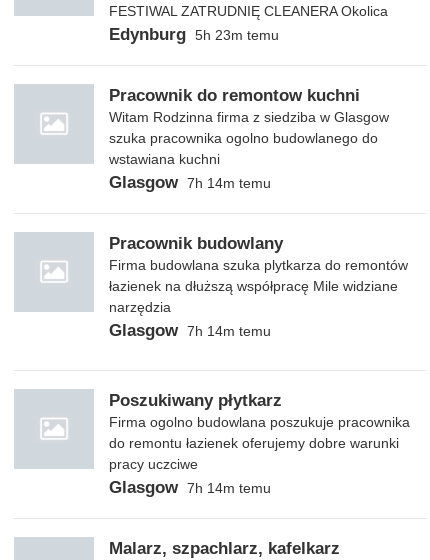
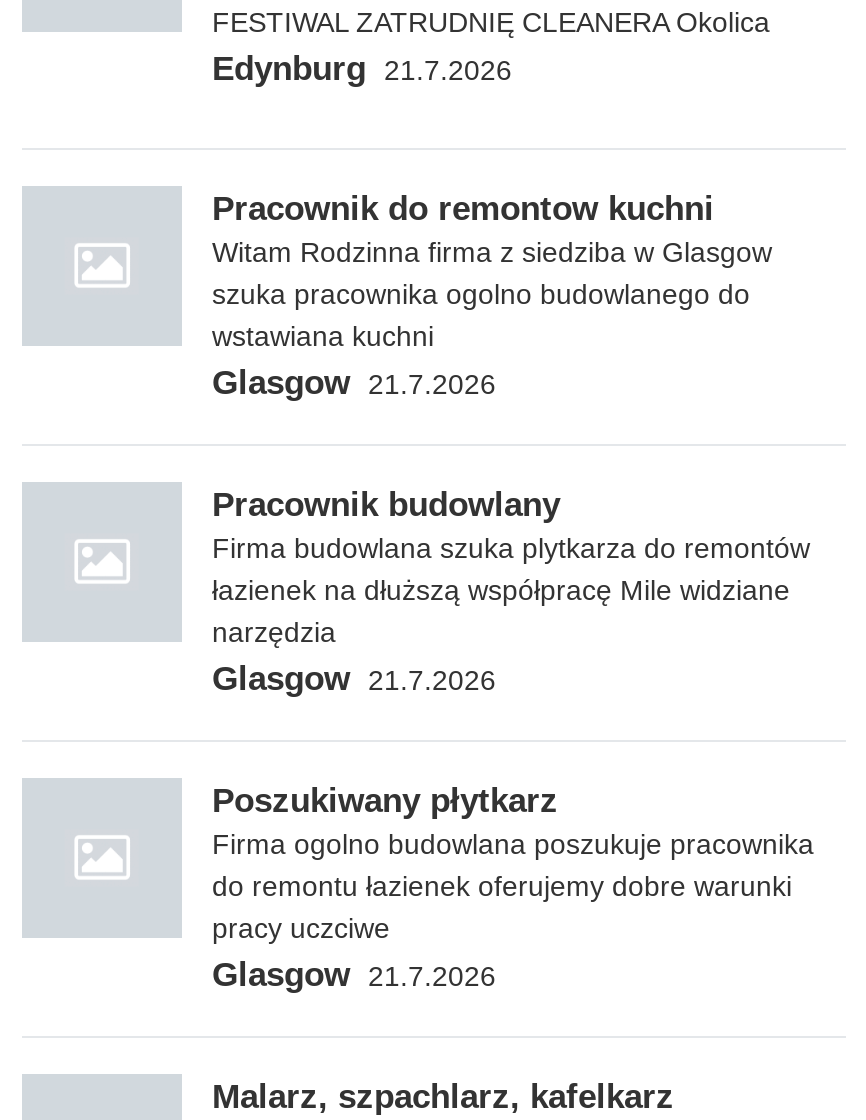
- Edynburg 5h 23m temu
+ Edynburg 21.7.2026

- Glasgow 7h 14m temu
+ Glasgow 21.7.2026

- Glasgow 7h 14m temu
+ Glasgow 21.7.2026

- Glasgow 7h 14m temu
+ Glasgow 21.7.2026
